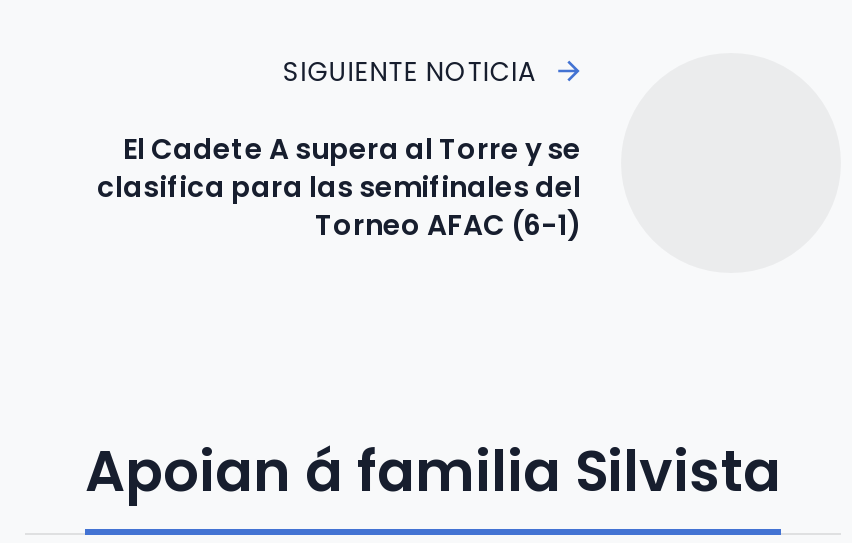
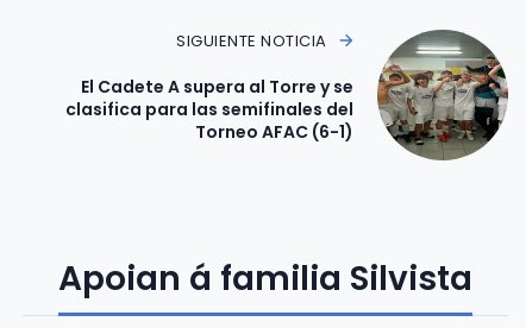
+ [image]
